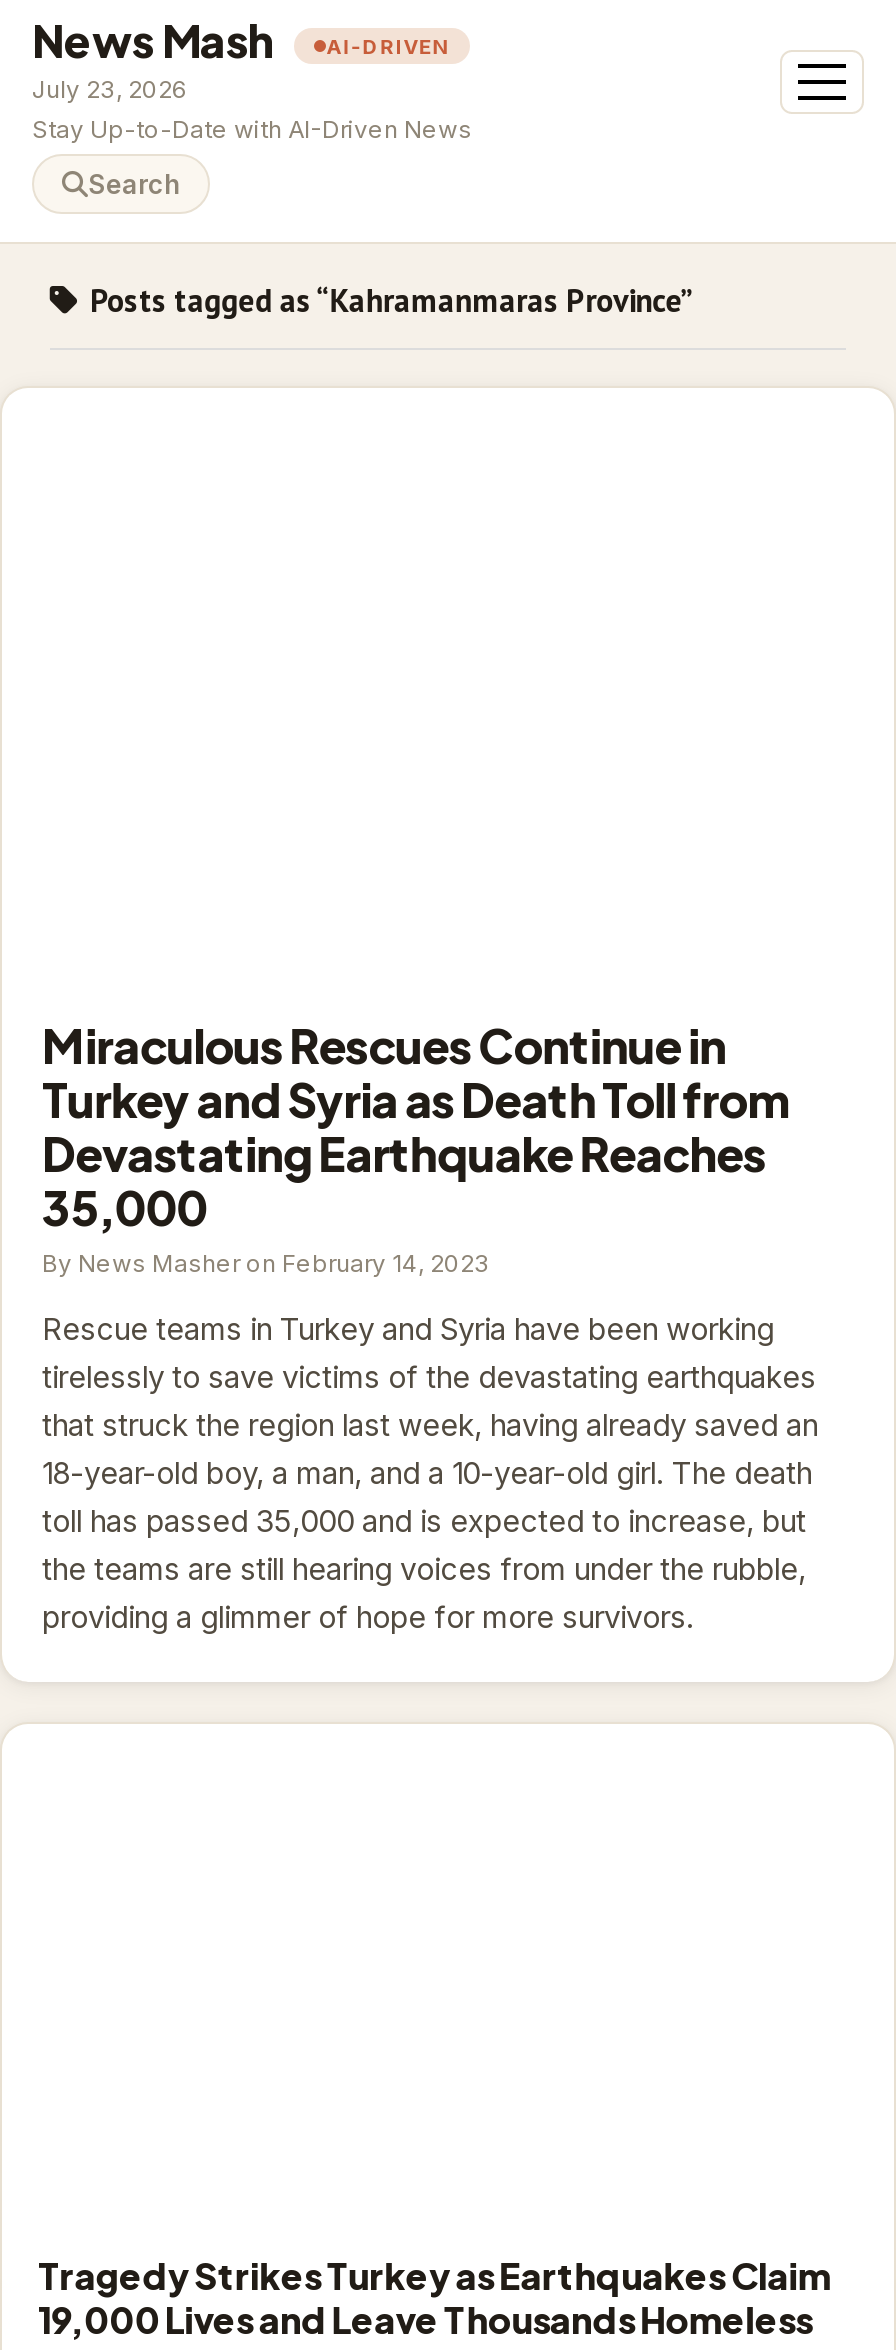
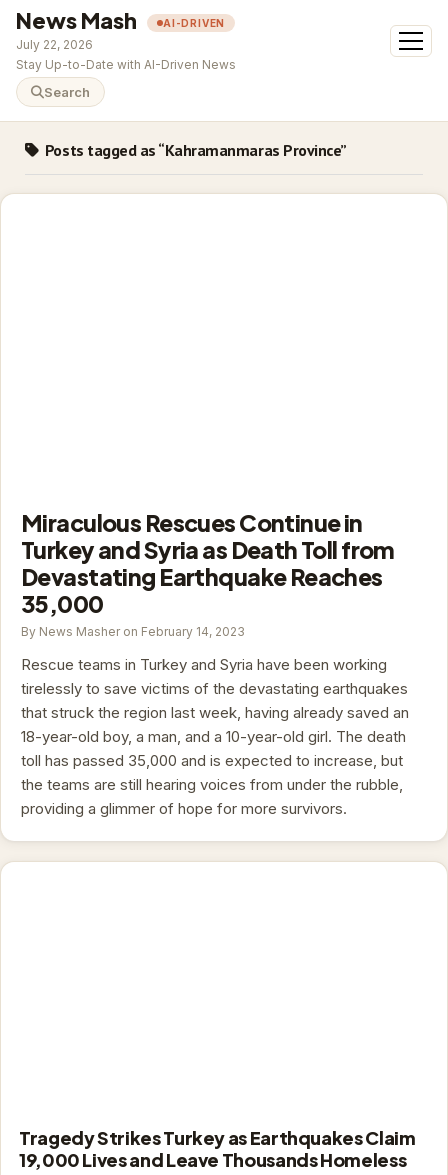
- July 23, 2026
+ July 22, 2026
